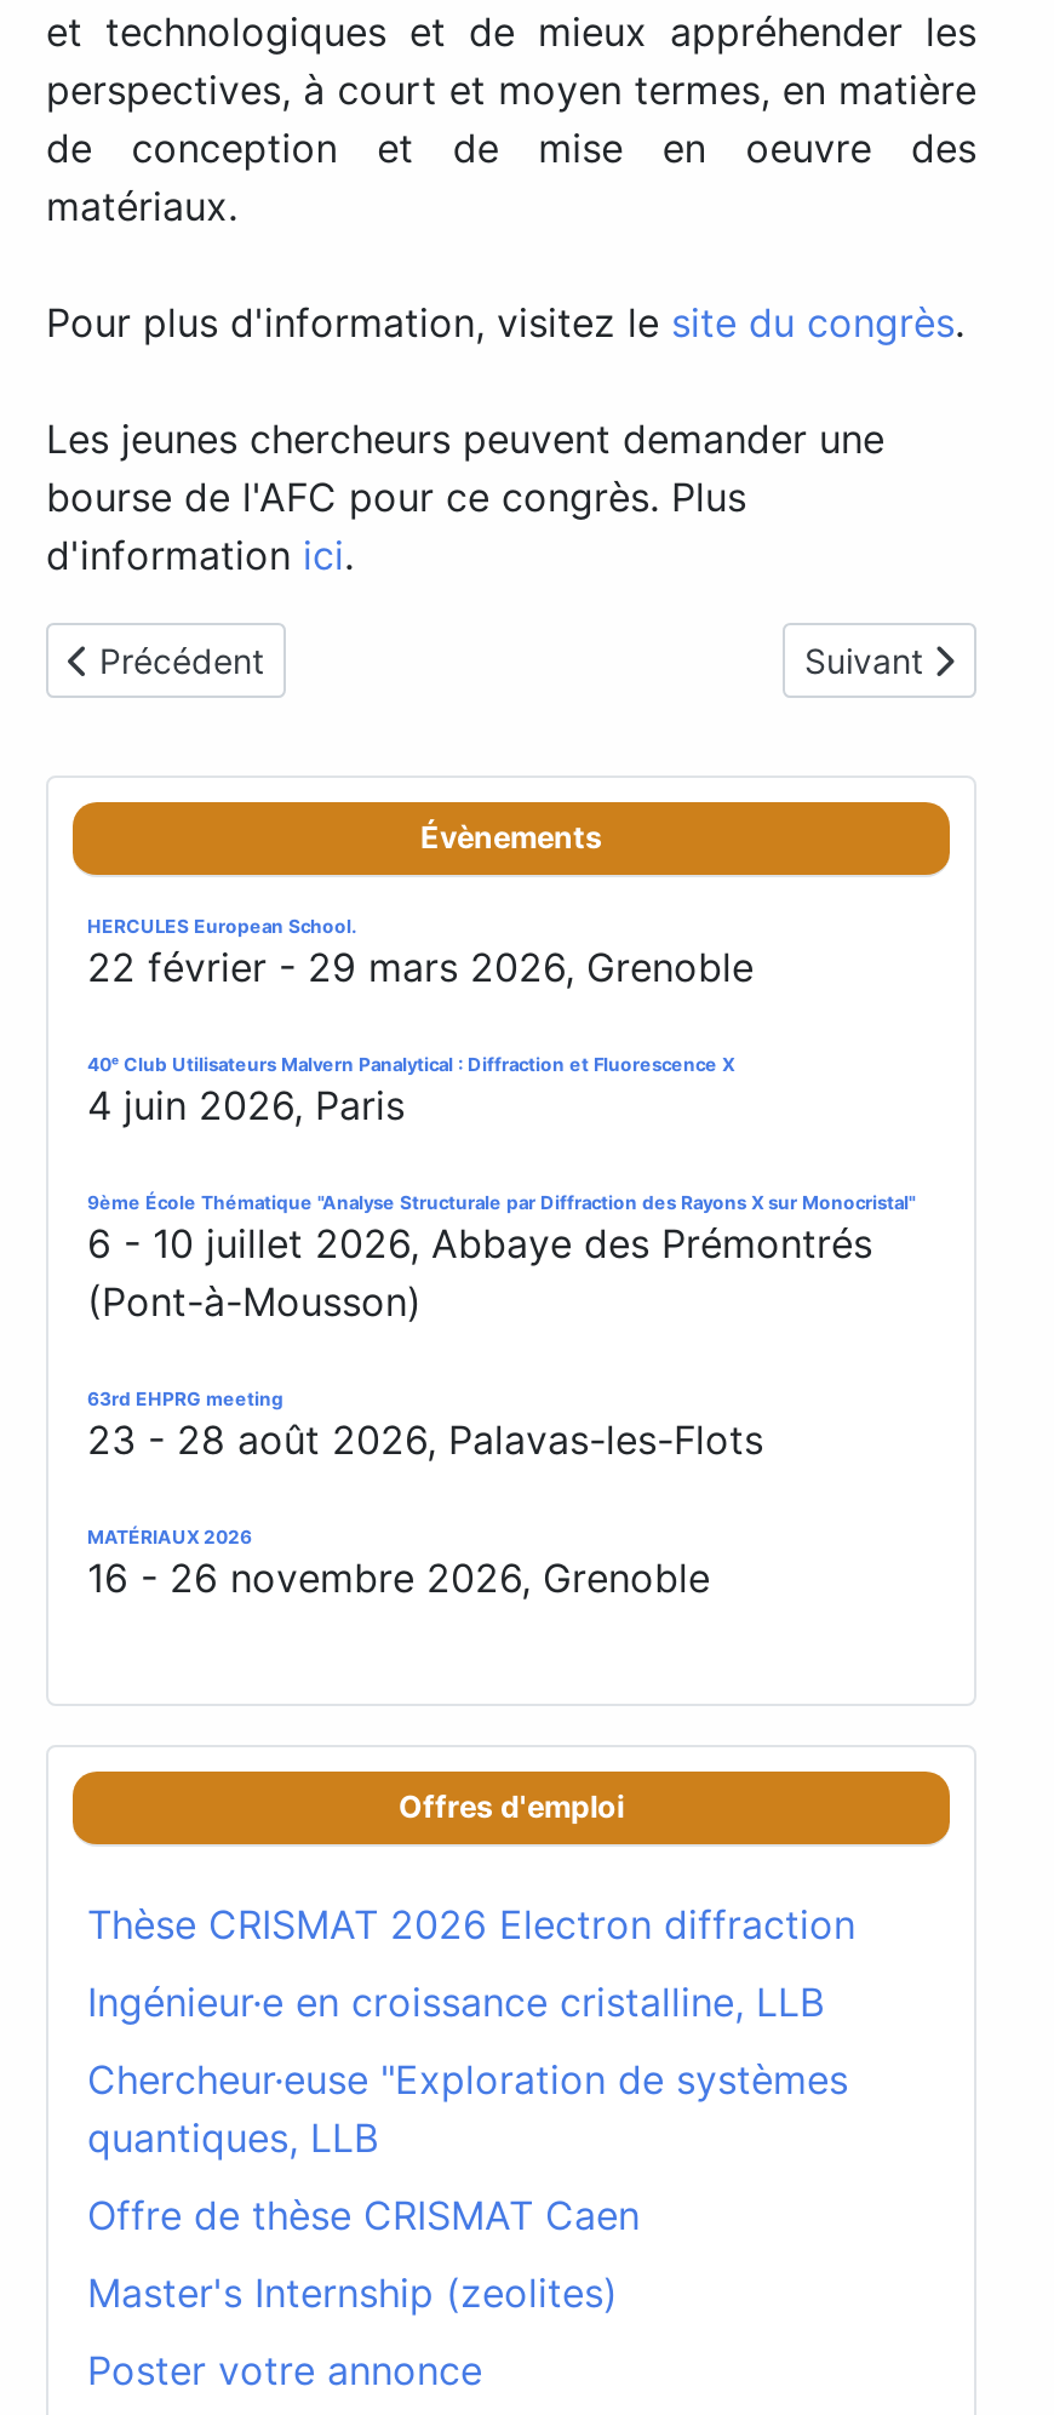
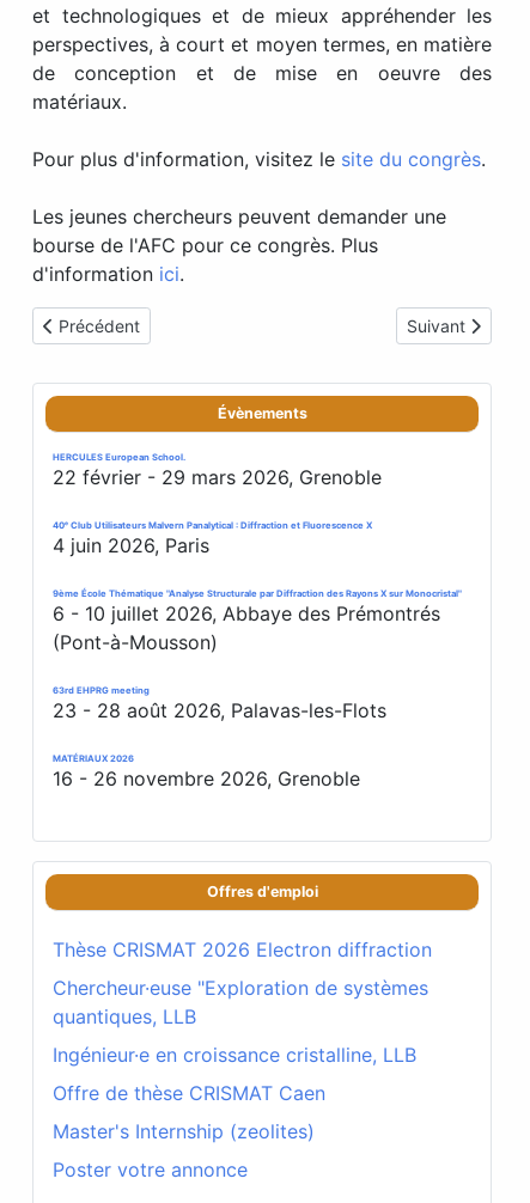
moved down: Ingénieur·e en croissance cristalline, LLB

moved up: Chercheur·euse "Exploration de systèmes | quantiques, LLB
